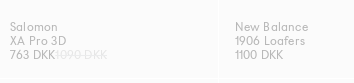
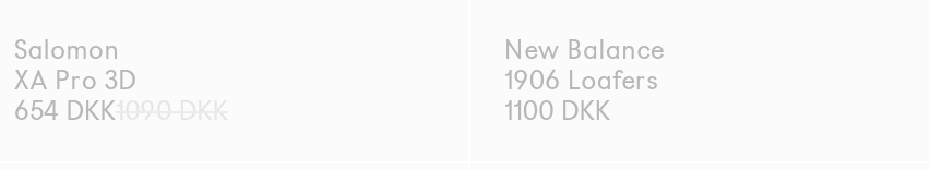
- 763 DKK
+ 654 DKK
